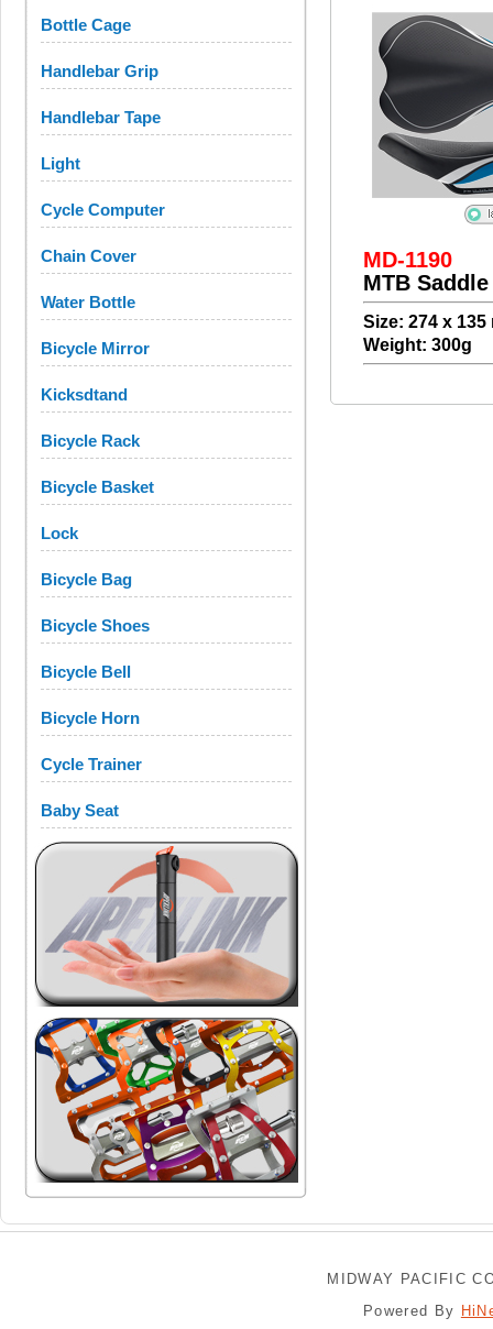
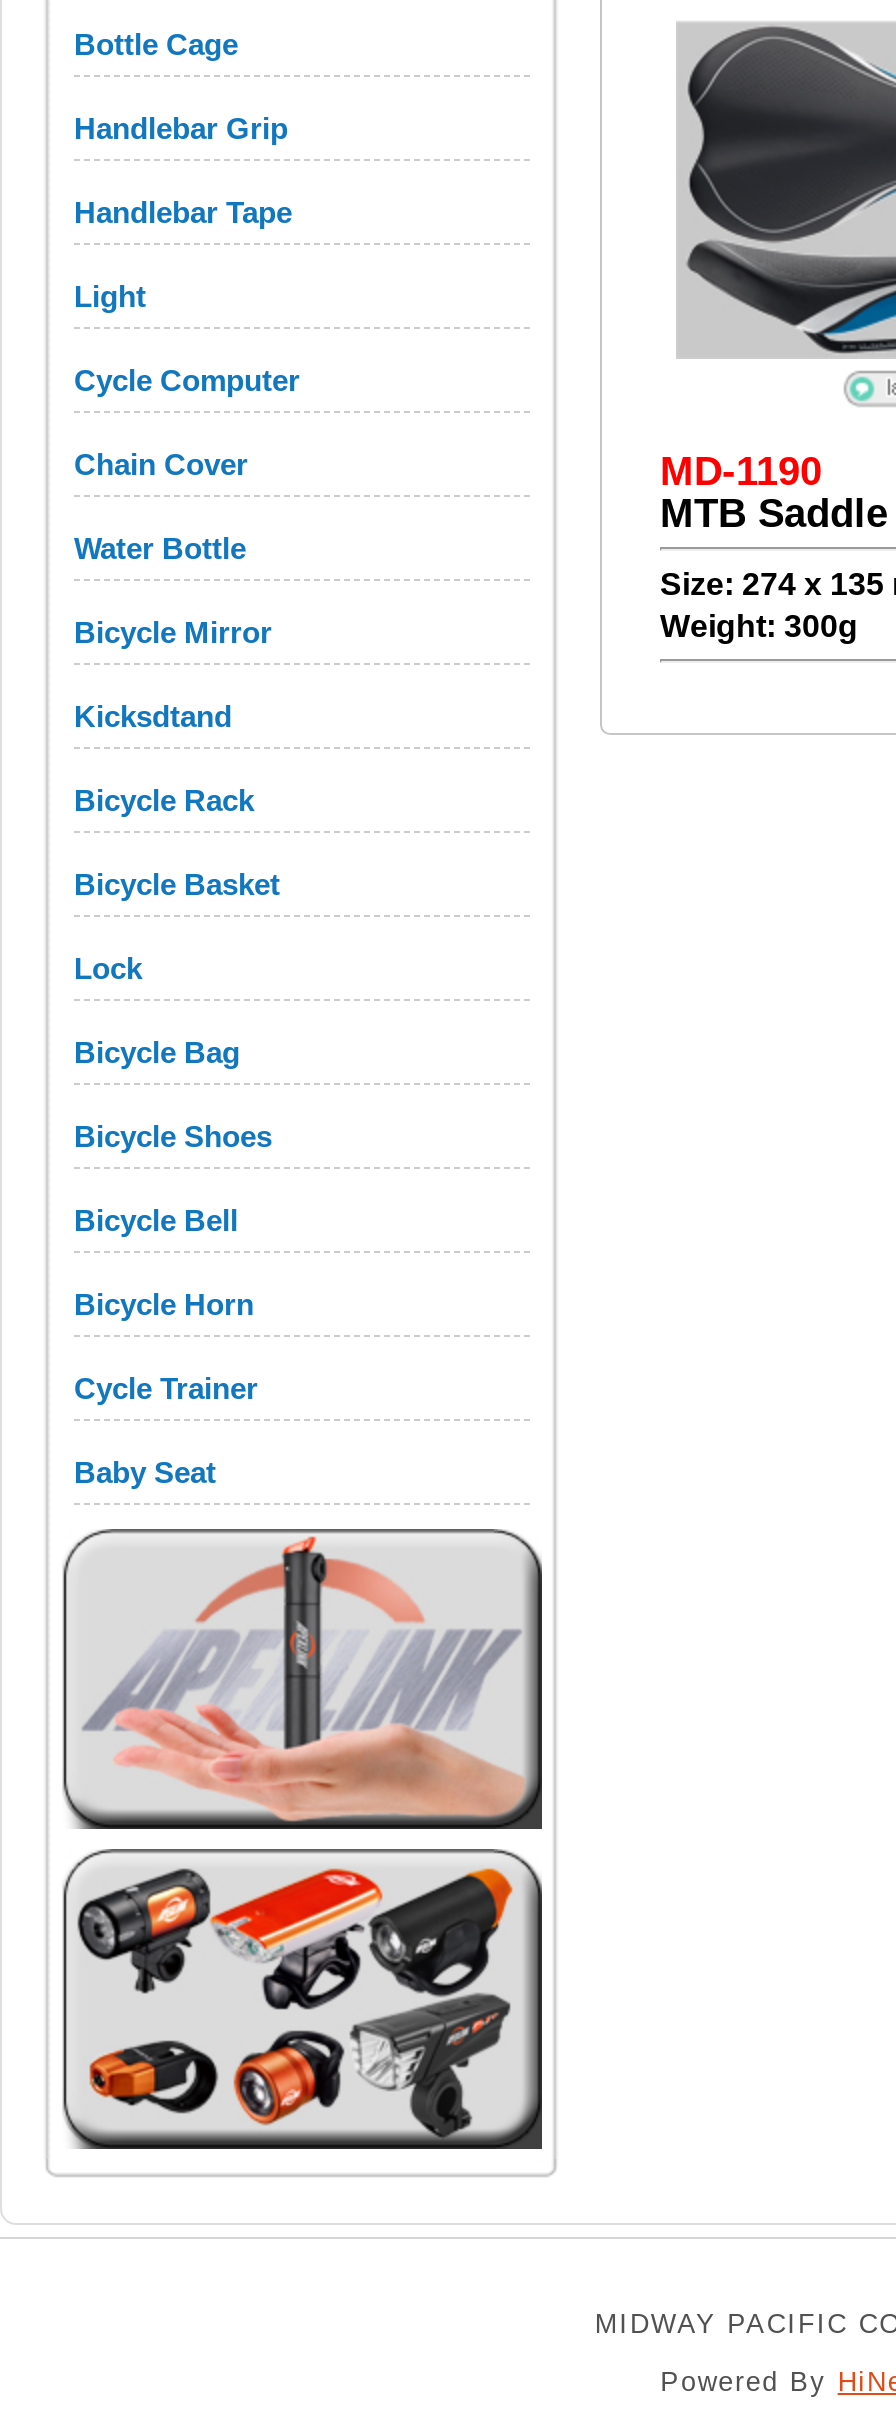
- [image]
+ [image]
